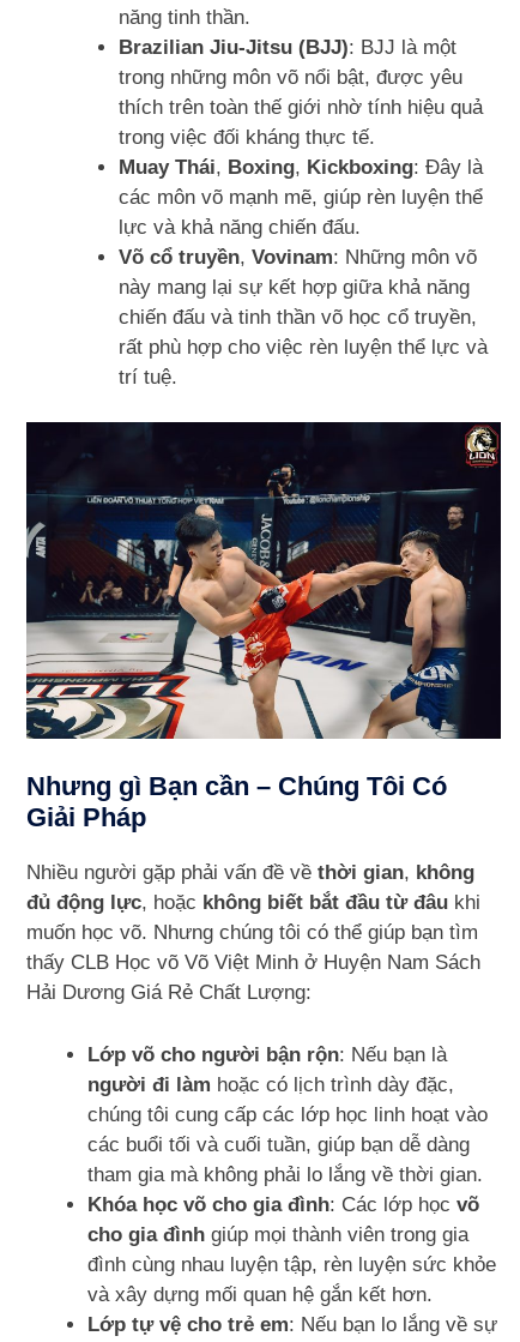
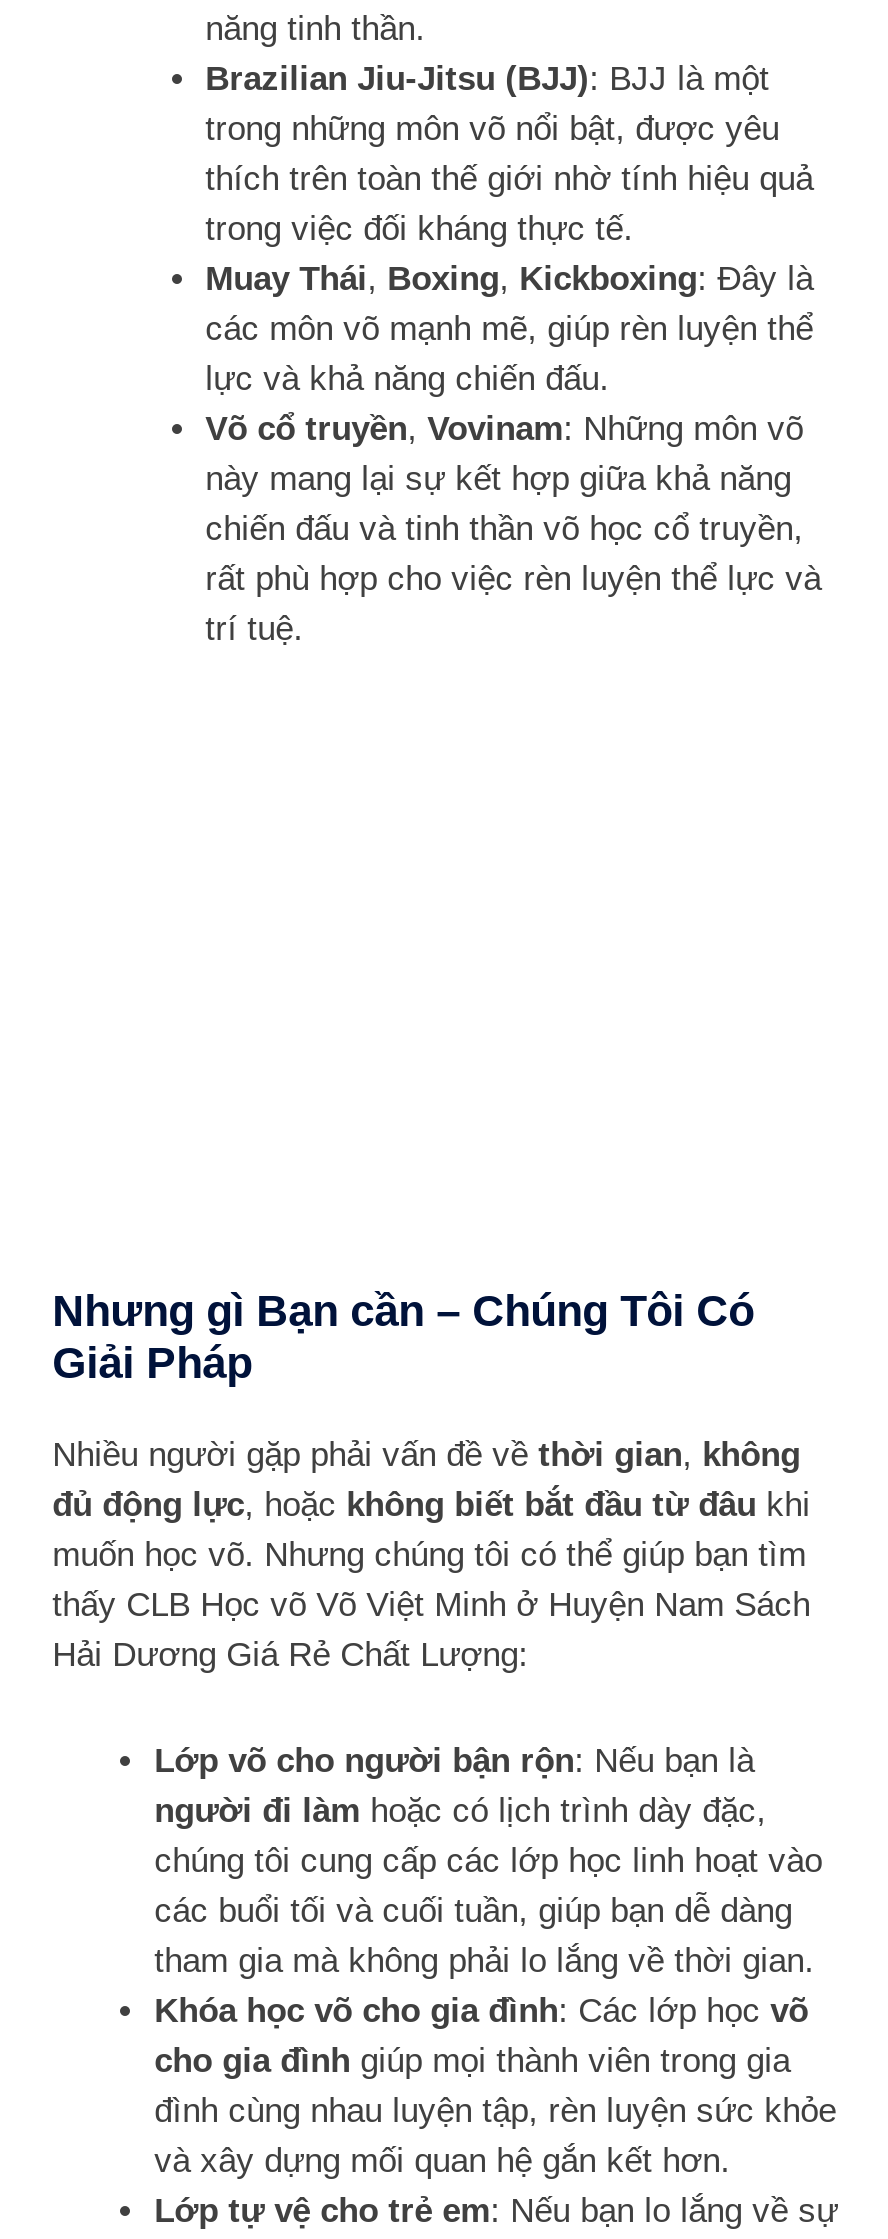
- [image]
